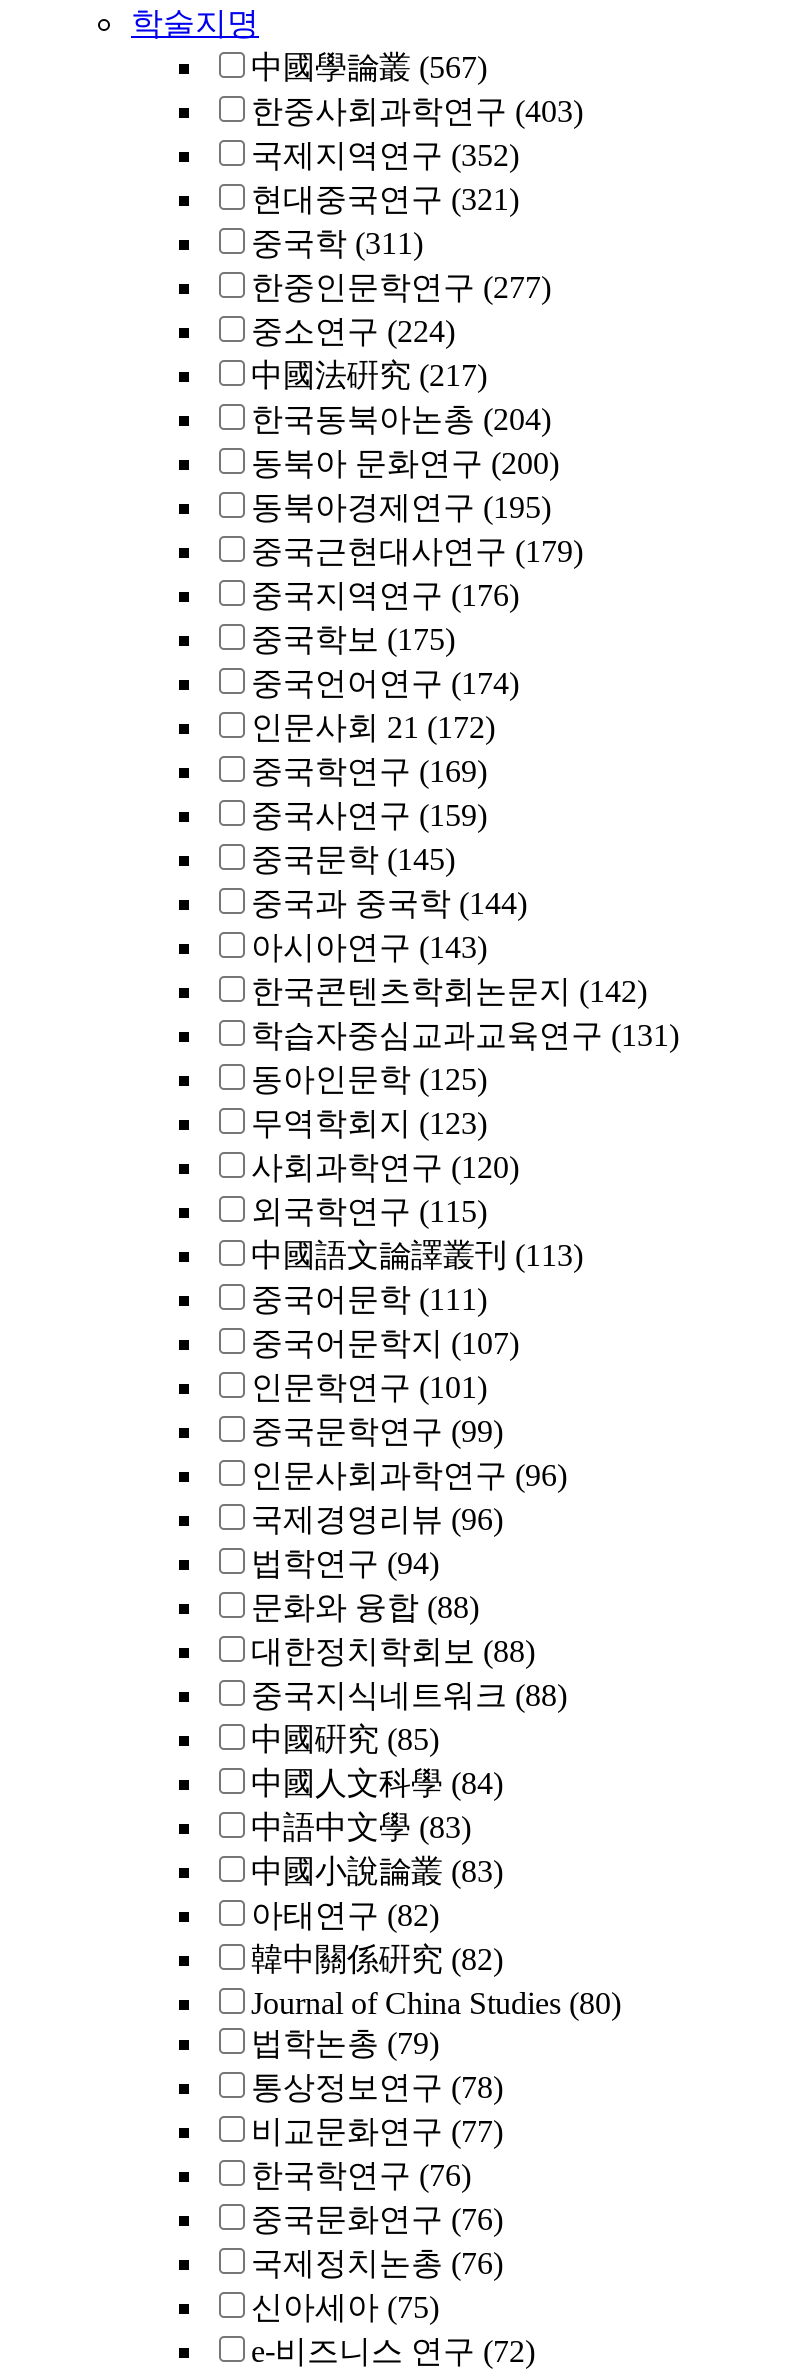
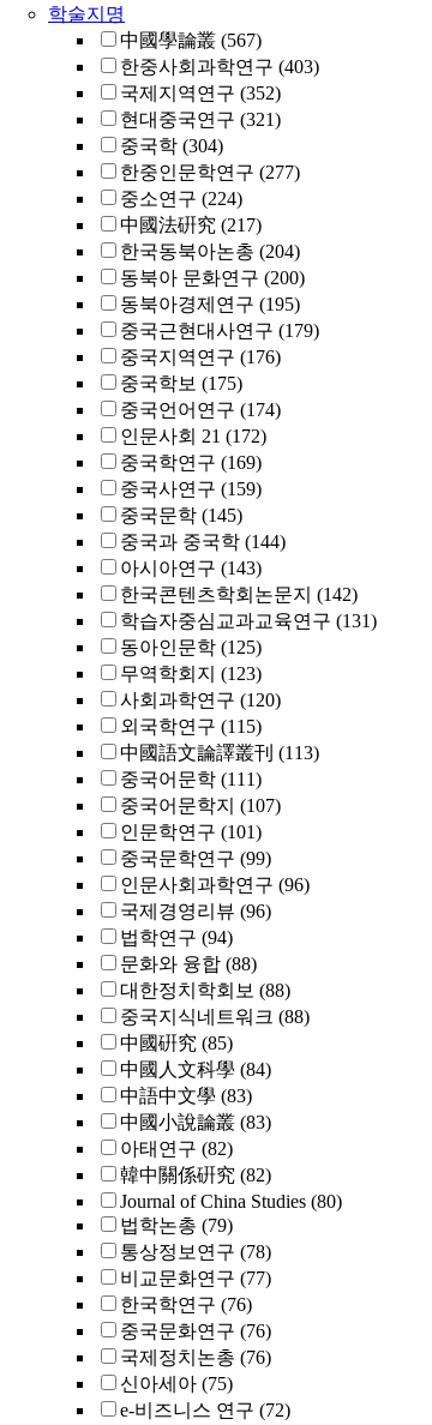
- 중국학 (311)
+ 중국학 (304)
